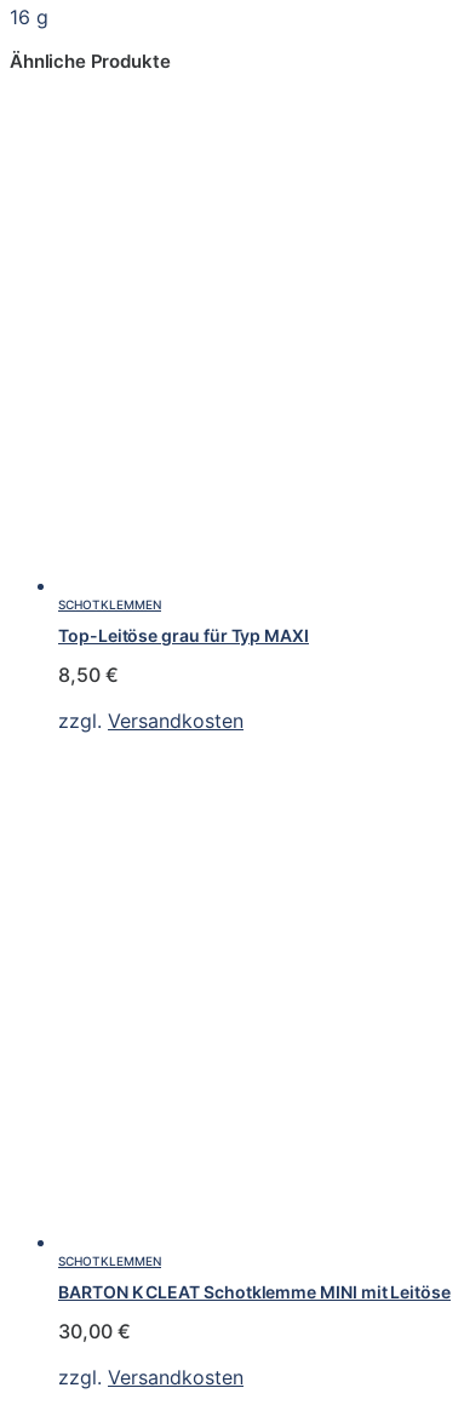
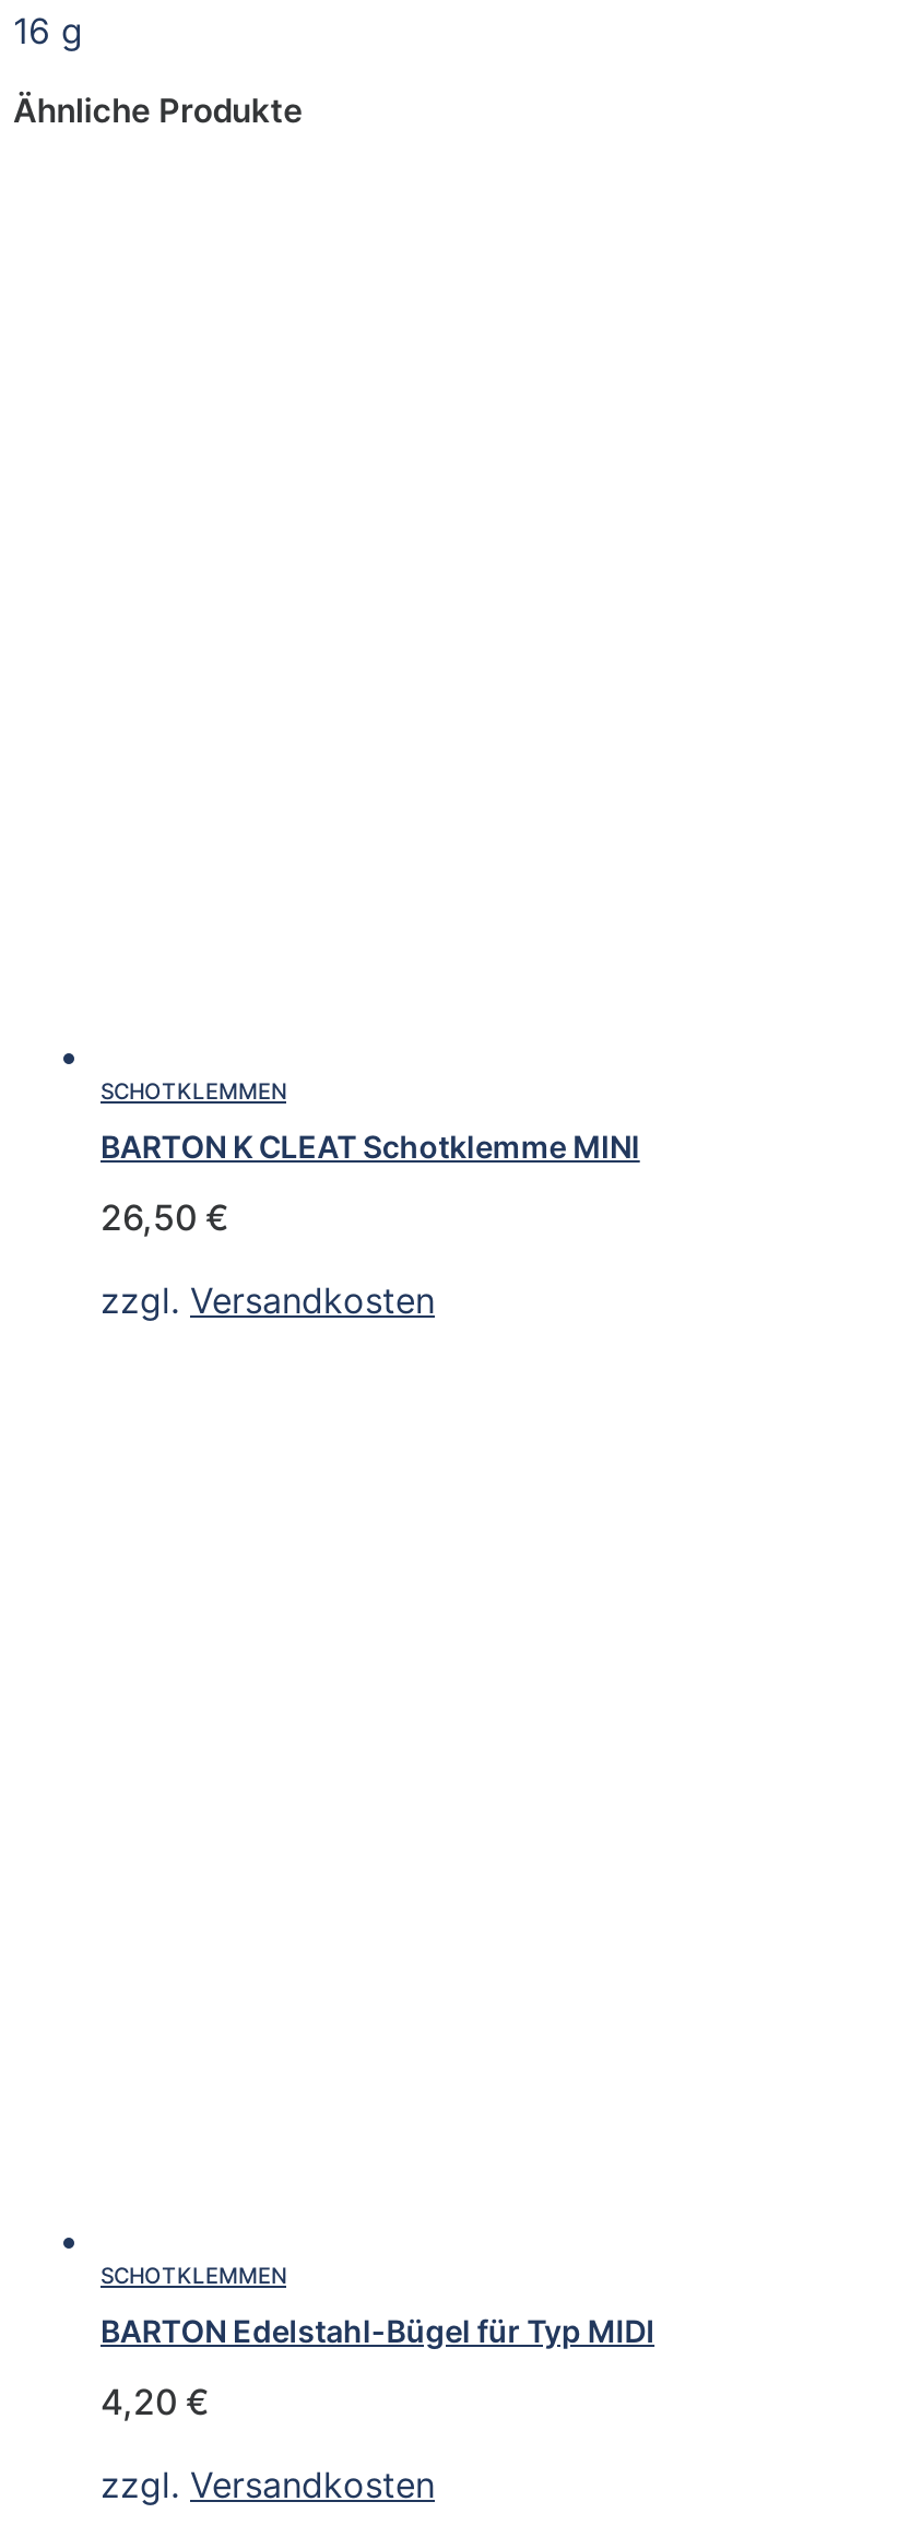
- Top-Leitöse grau für Typ MAXI
+ BARTON K CLEAT Schotklemme MINI

- 8,50 €
+ 26,50 €

- BARTON K CLEAT Schotklemme MINI mit Leitöse
+ BARTON Edelstahl-Bügel für Typ MIDI

- 30,00 €
+ 4,20 €
